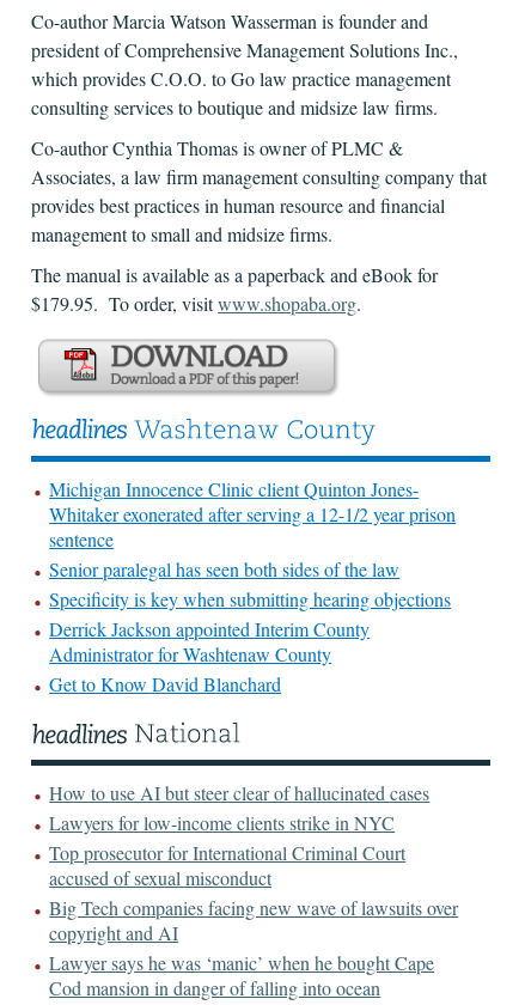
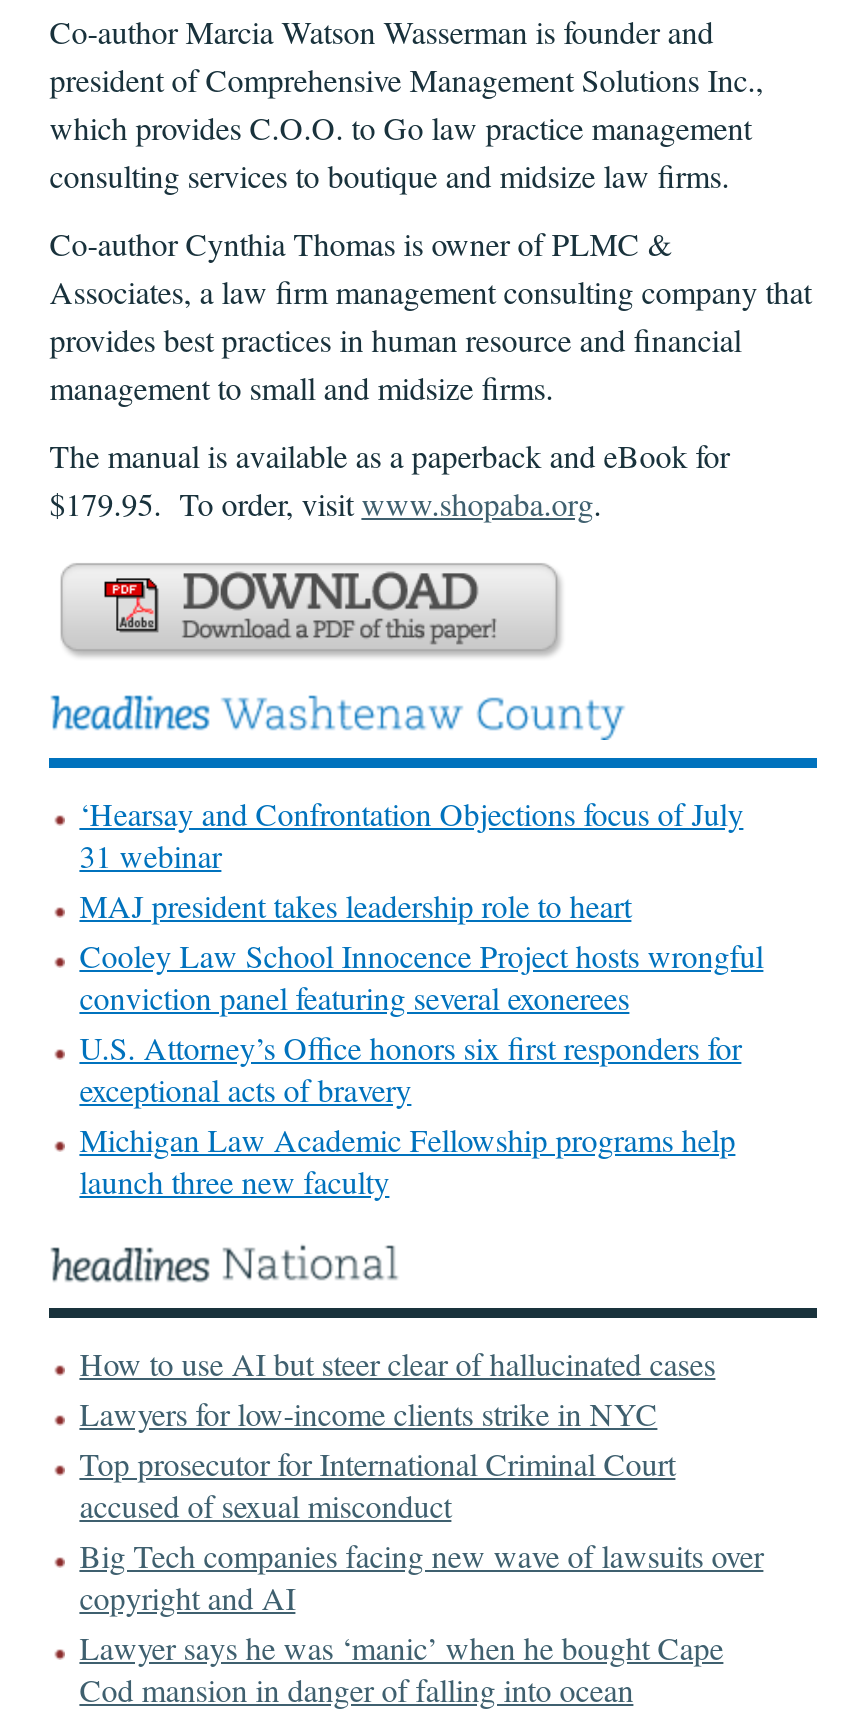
- Michigan Innocence Clinic client Quinton Jones-
- Whitaker exonerated after serving a 12-1/2 year prison
- sentence
- Senior paralegal has seen both sides of the law
- Specificity is key when submitting hearing objections
- Derrick Jackson appointed Interim County
- Administrator for Washtenaw County
- Get to Know David Blanchard
+ ‘Hearsay and Confrontation Objections focus of July
+ 31 webinar
+ MAJ president takes leadership role to heart
+ Cooley Law School Innocence Project hosts wrongful
+ conviction panel featuring several exonerees
+ U.S. Attorney’s Office honors six first responders for
+ exceptional acts of bravery
+ Michigan Law Academic Fellowship programs help
+ launch three new faculty
